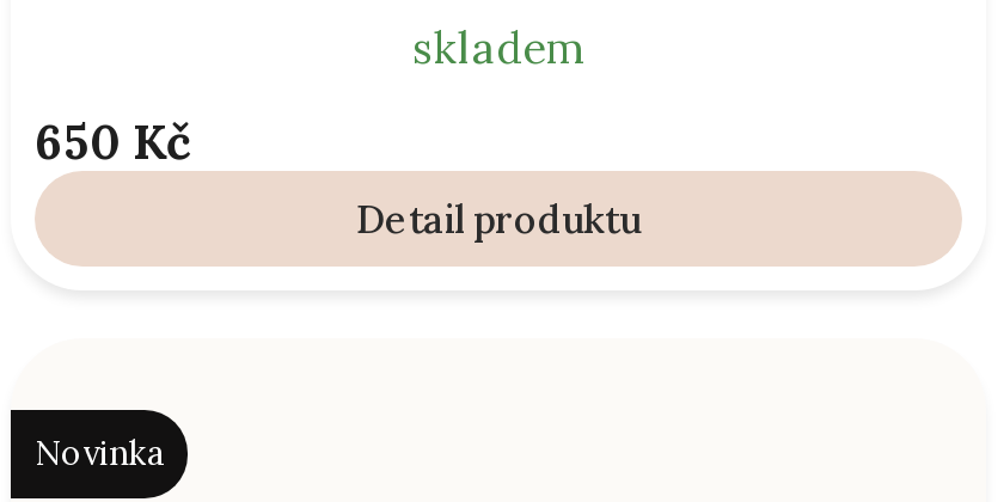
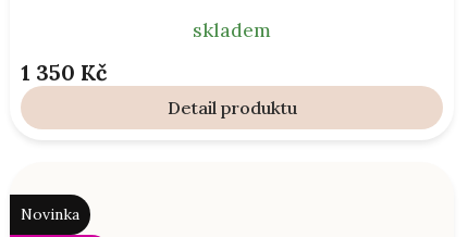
- 650 Kč
+ 1 350 Kč
